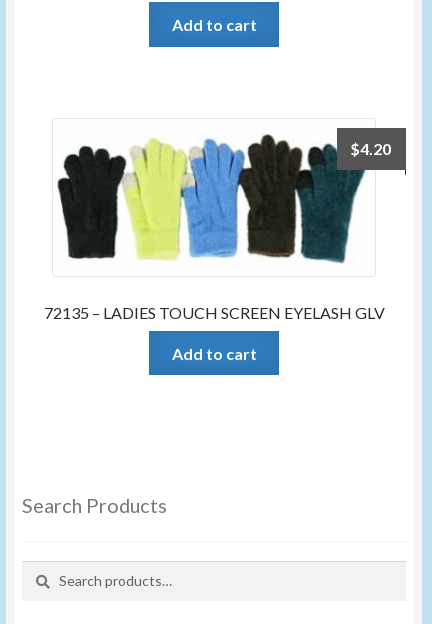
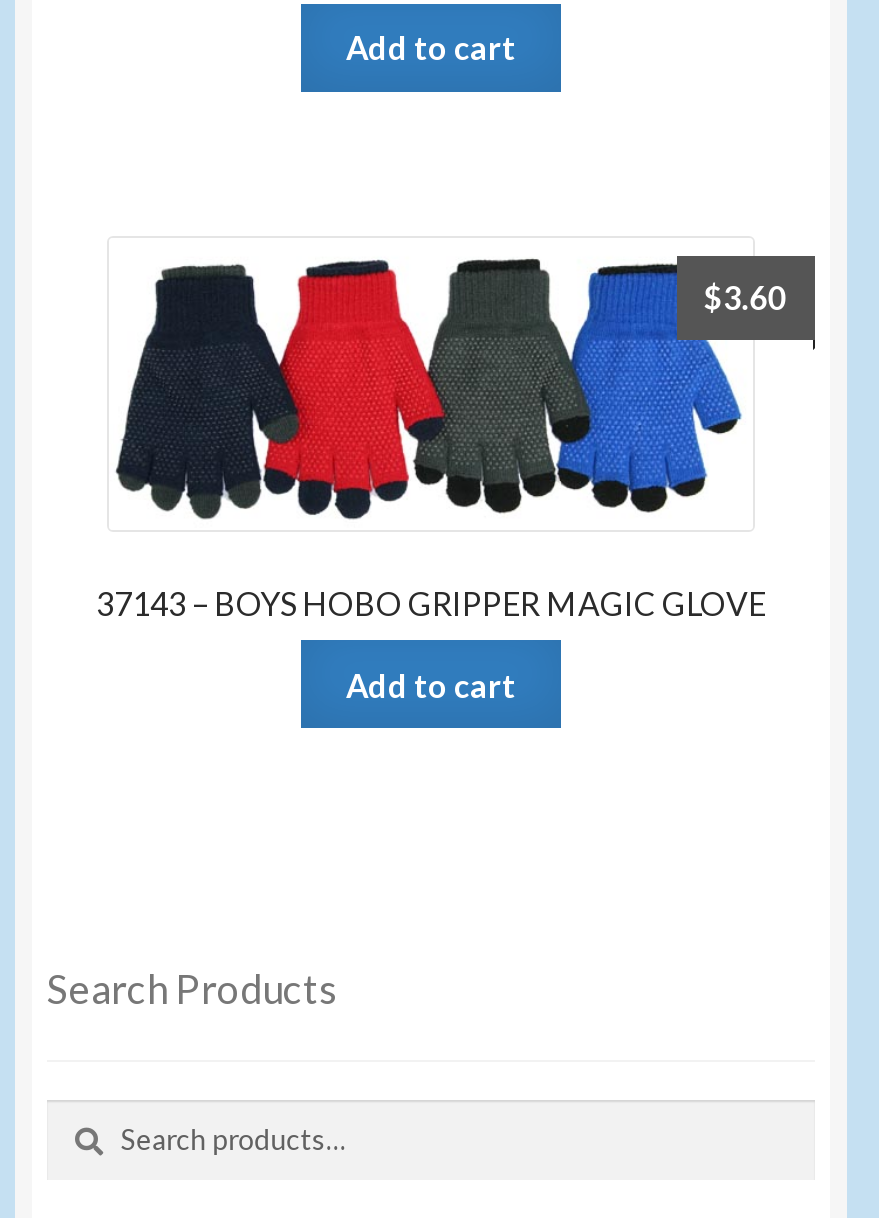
- [image]
- $4.20
+ [image]
+ $3.60

- 72135 – LADIES TOUCH SCREEN EYELASH GLV
+ 37143 – BOYS HOBO GRIPPER MAGIC GLOVE
